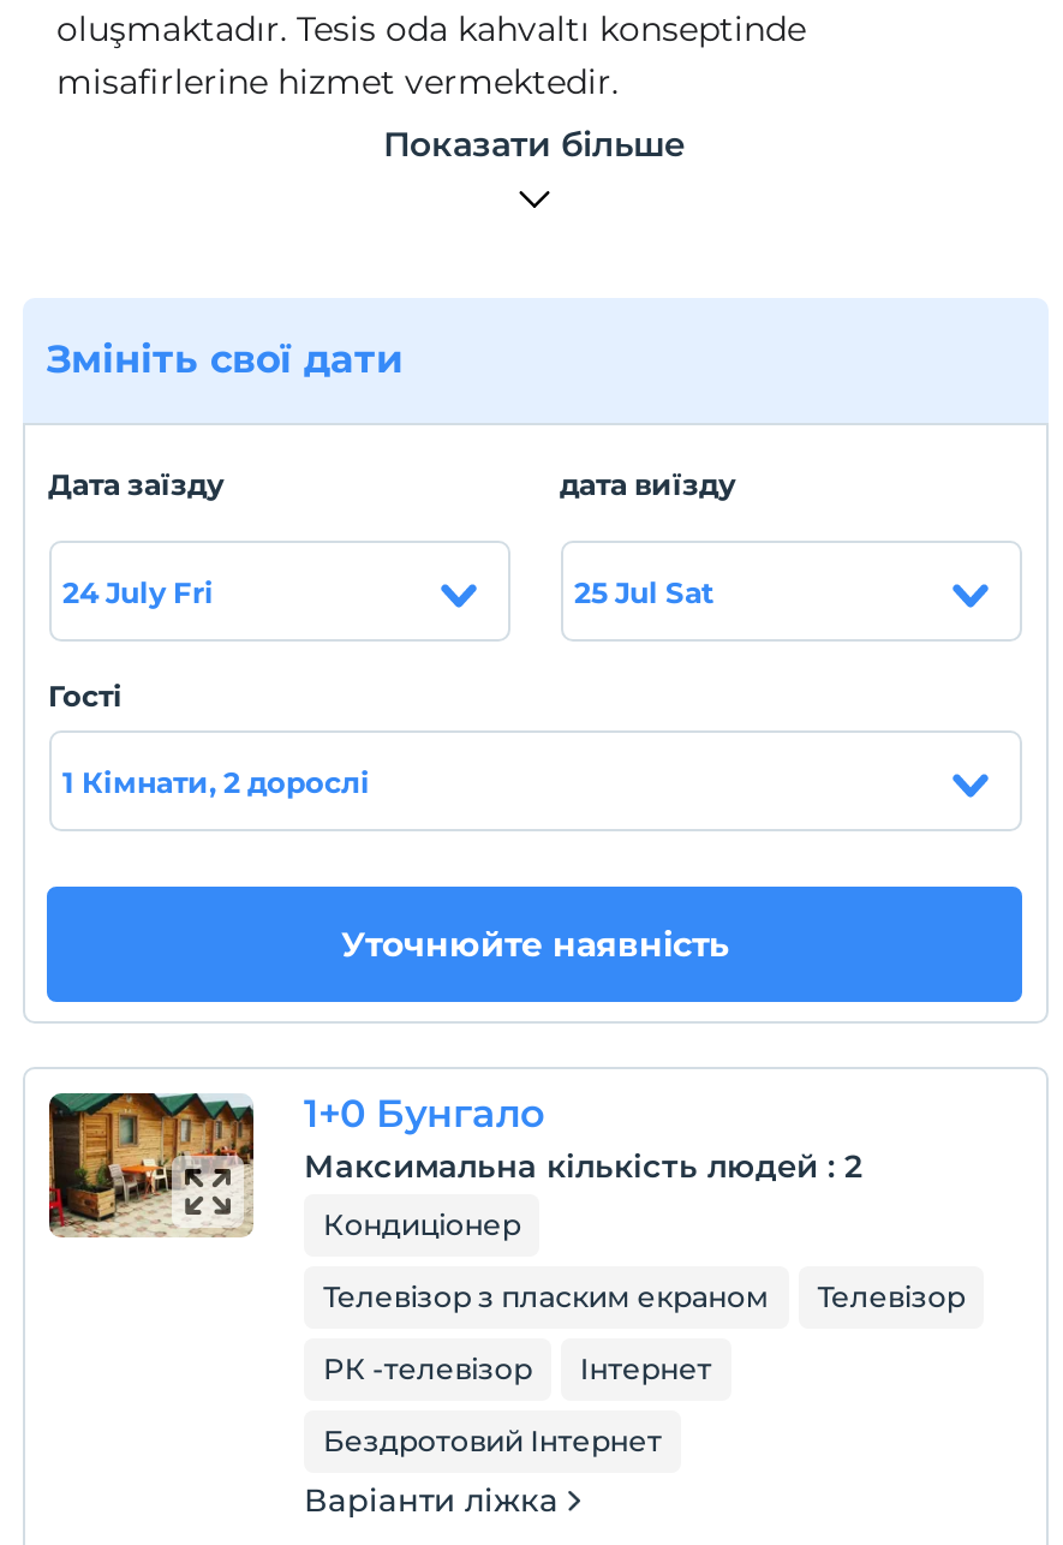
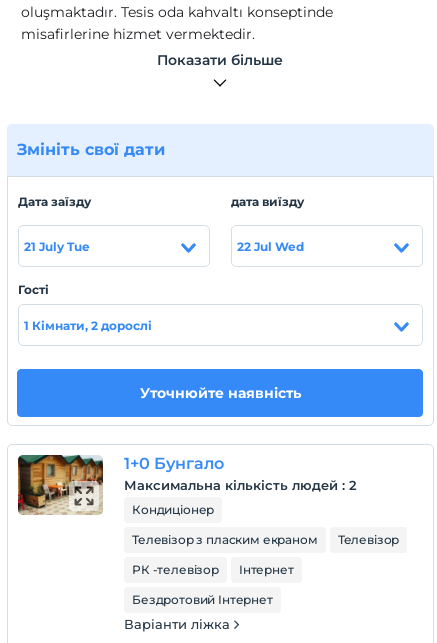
- 24 July Fri
+ 21 July Tue

- 25 Jul Sat
+ 22 Jul Wed
